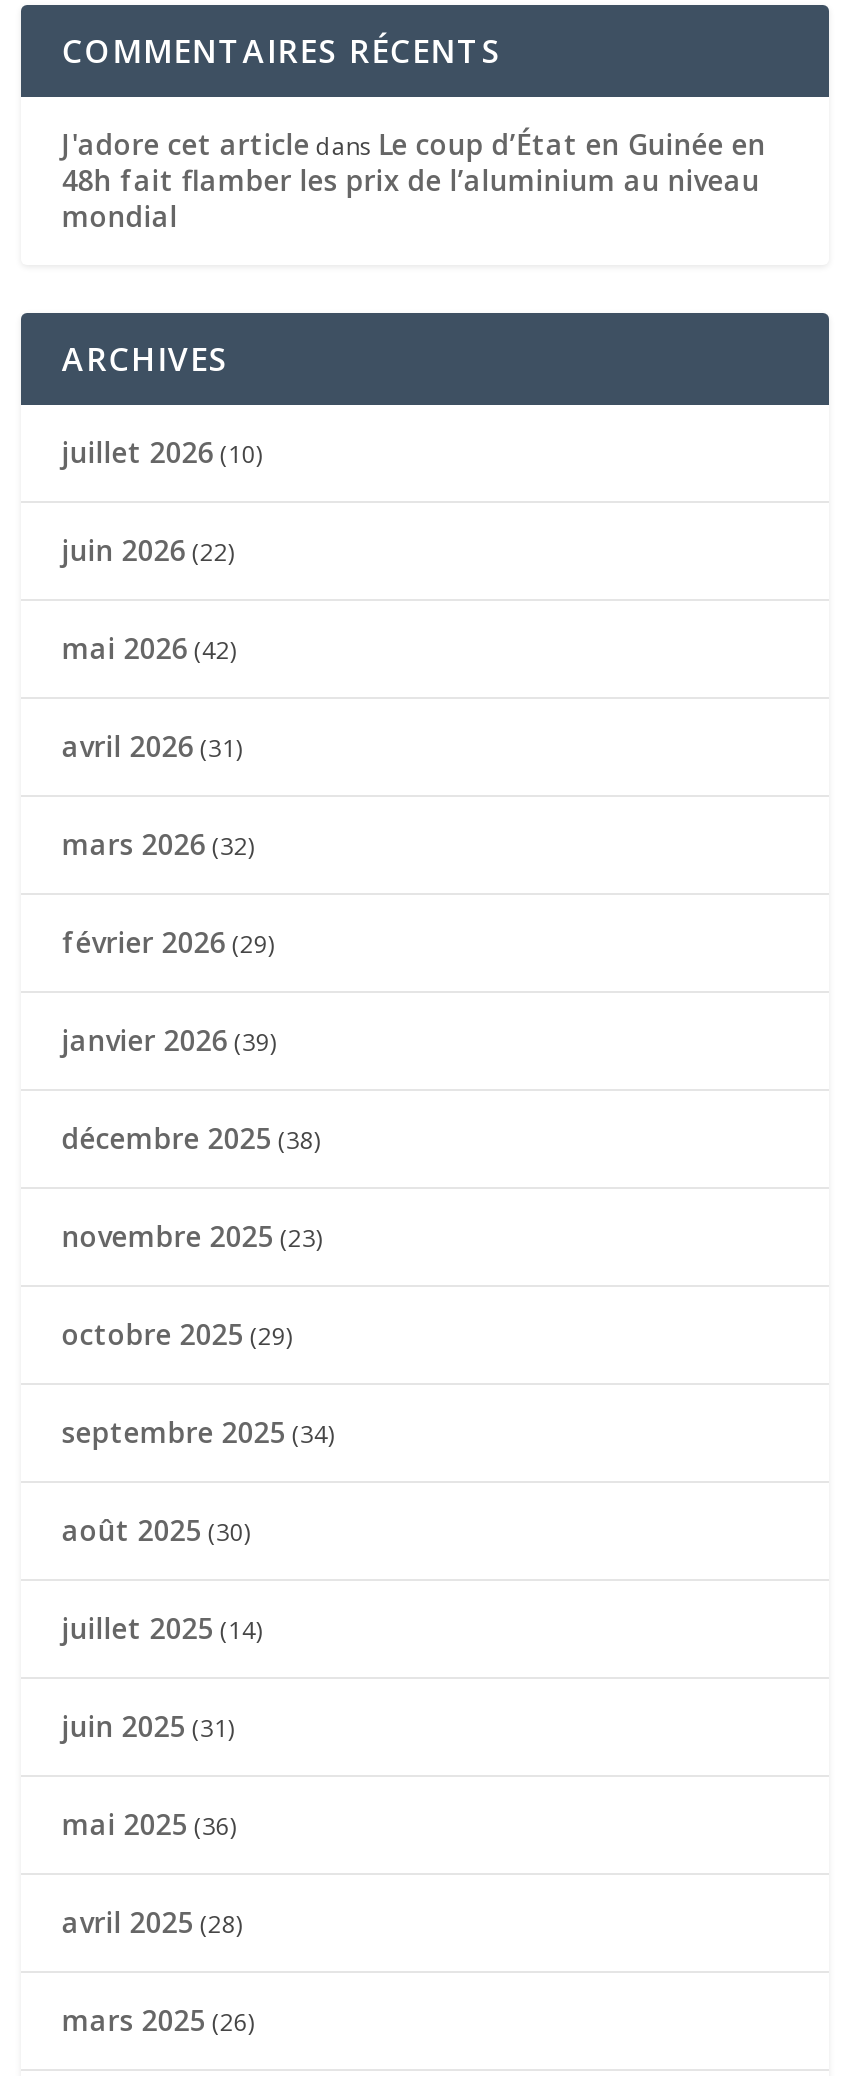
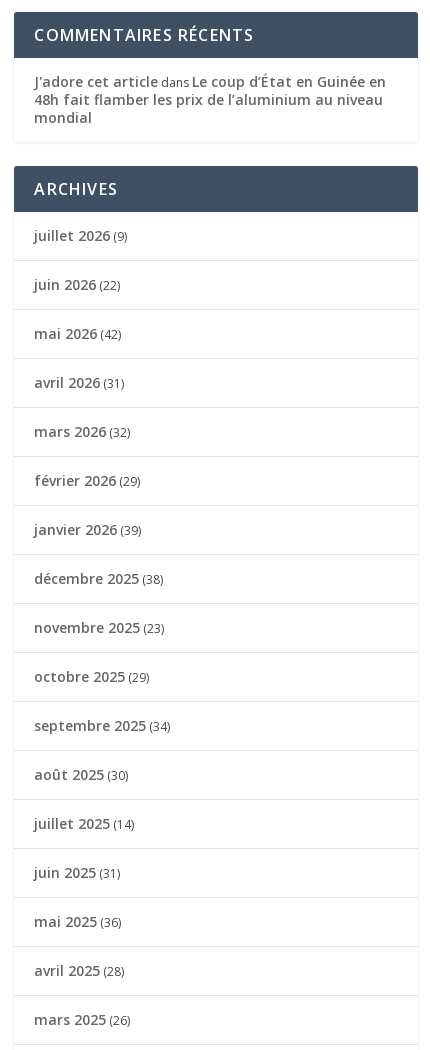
- juillet 2026 (10)
+ juillet 2026 (9)
